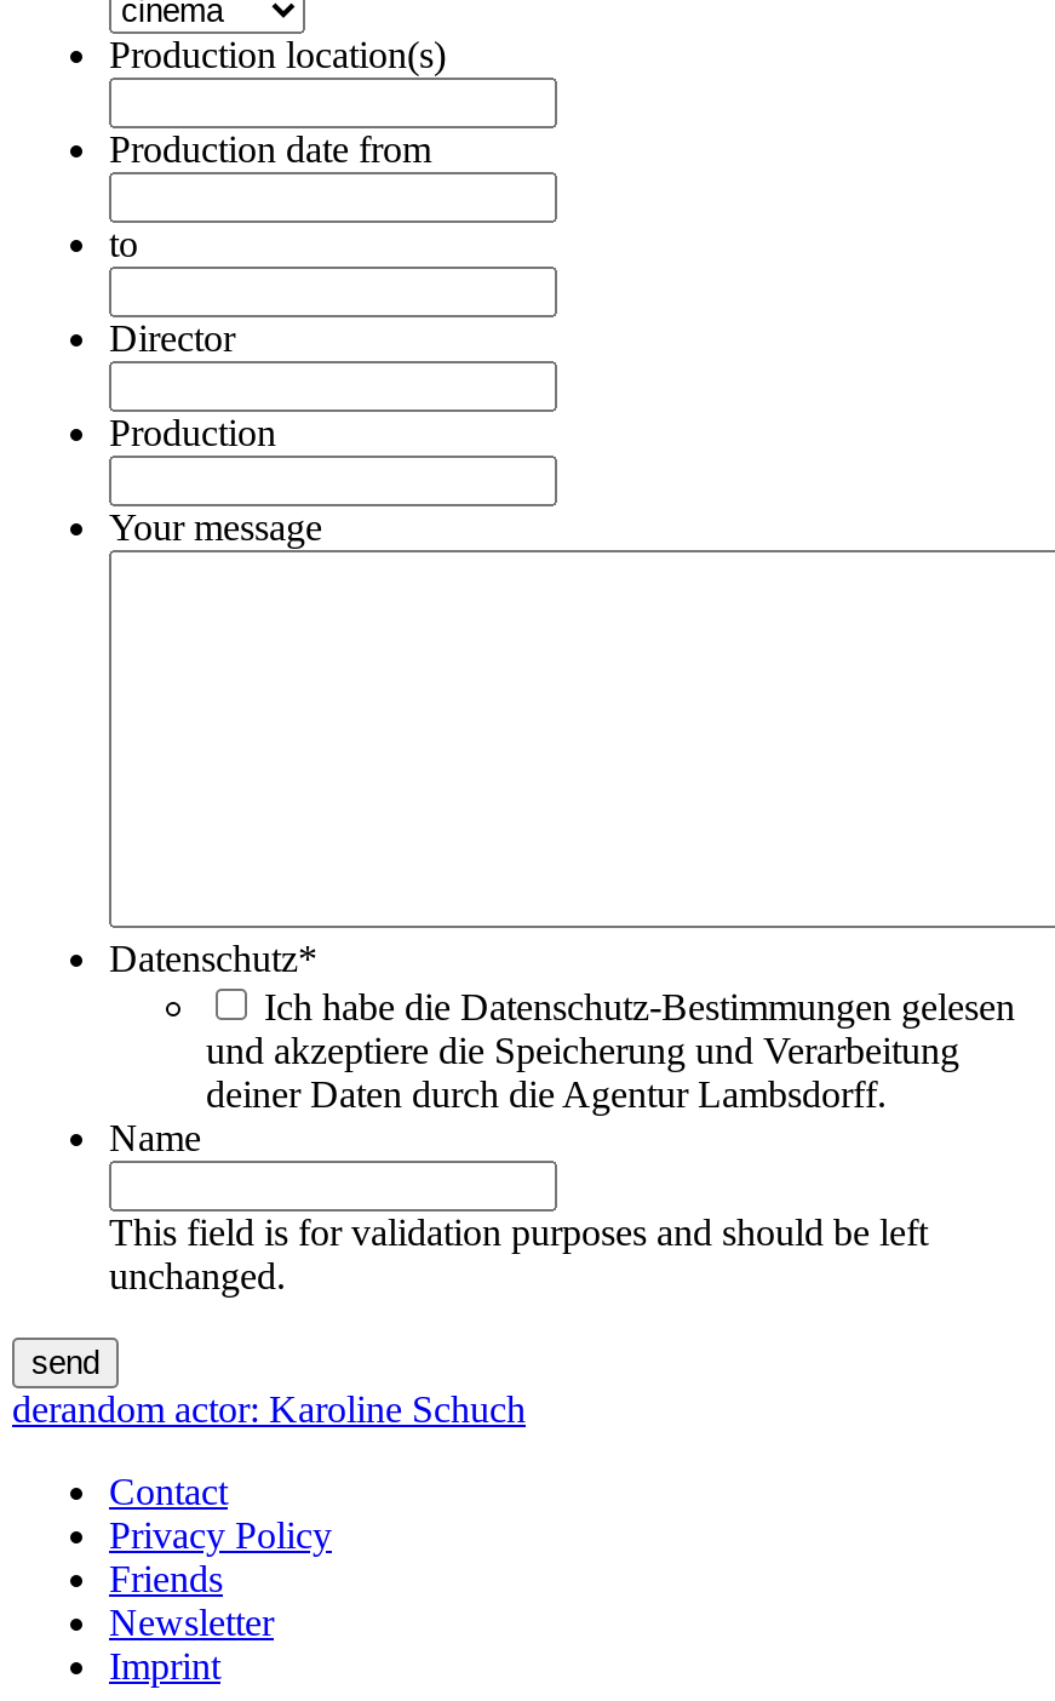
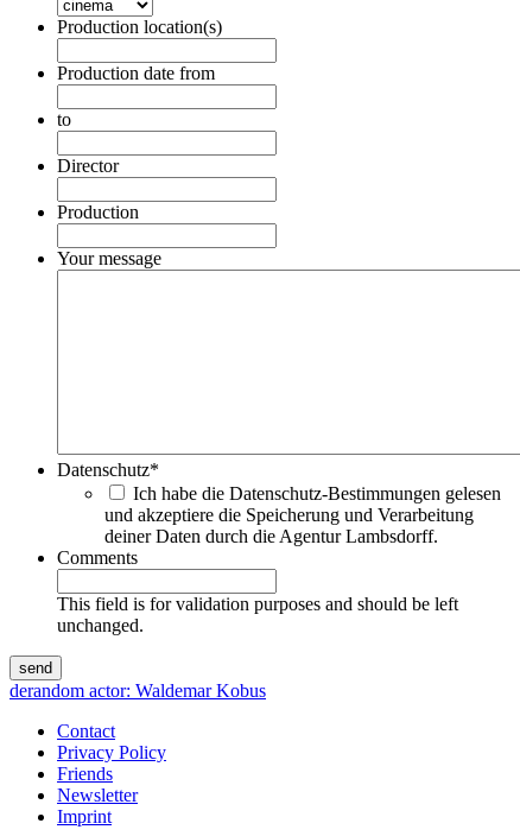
- Name
+ Comments

- derandom actor: Karoline Schuch
+ derandom actor: Waldemar Kobus
